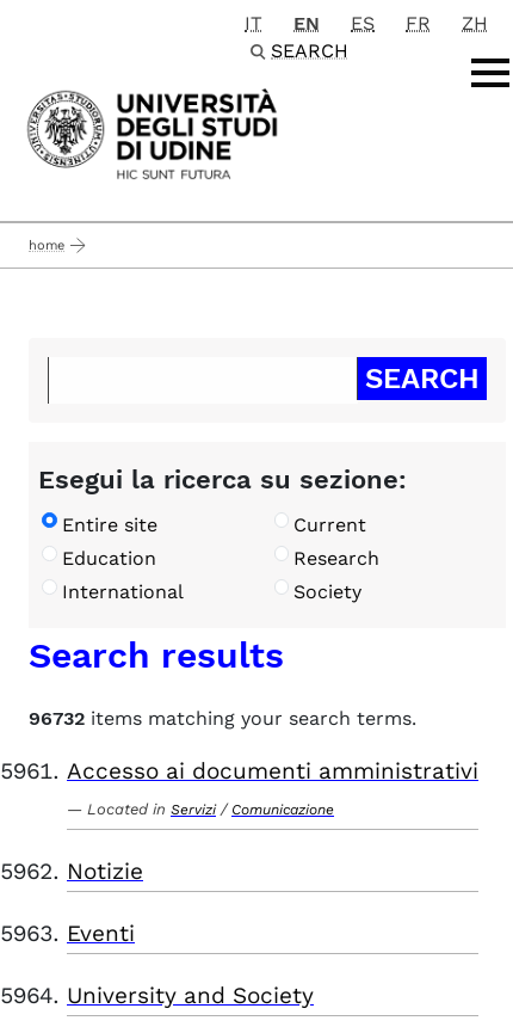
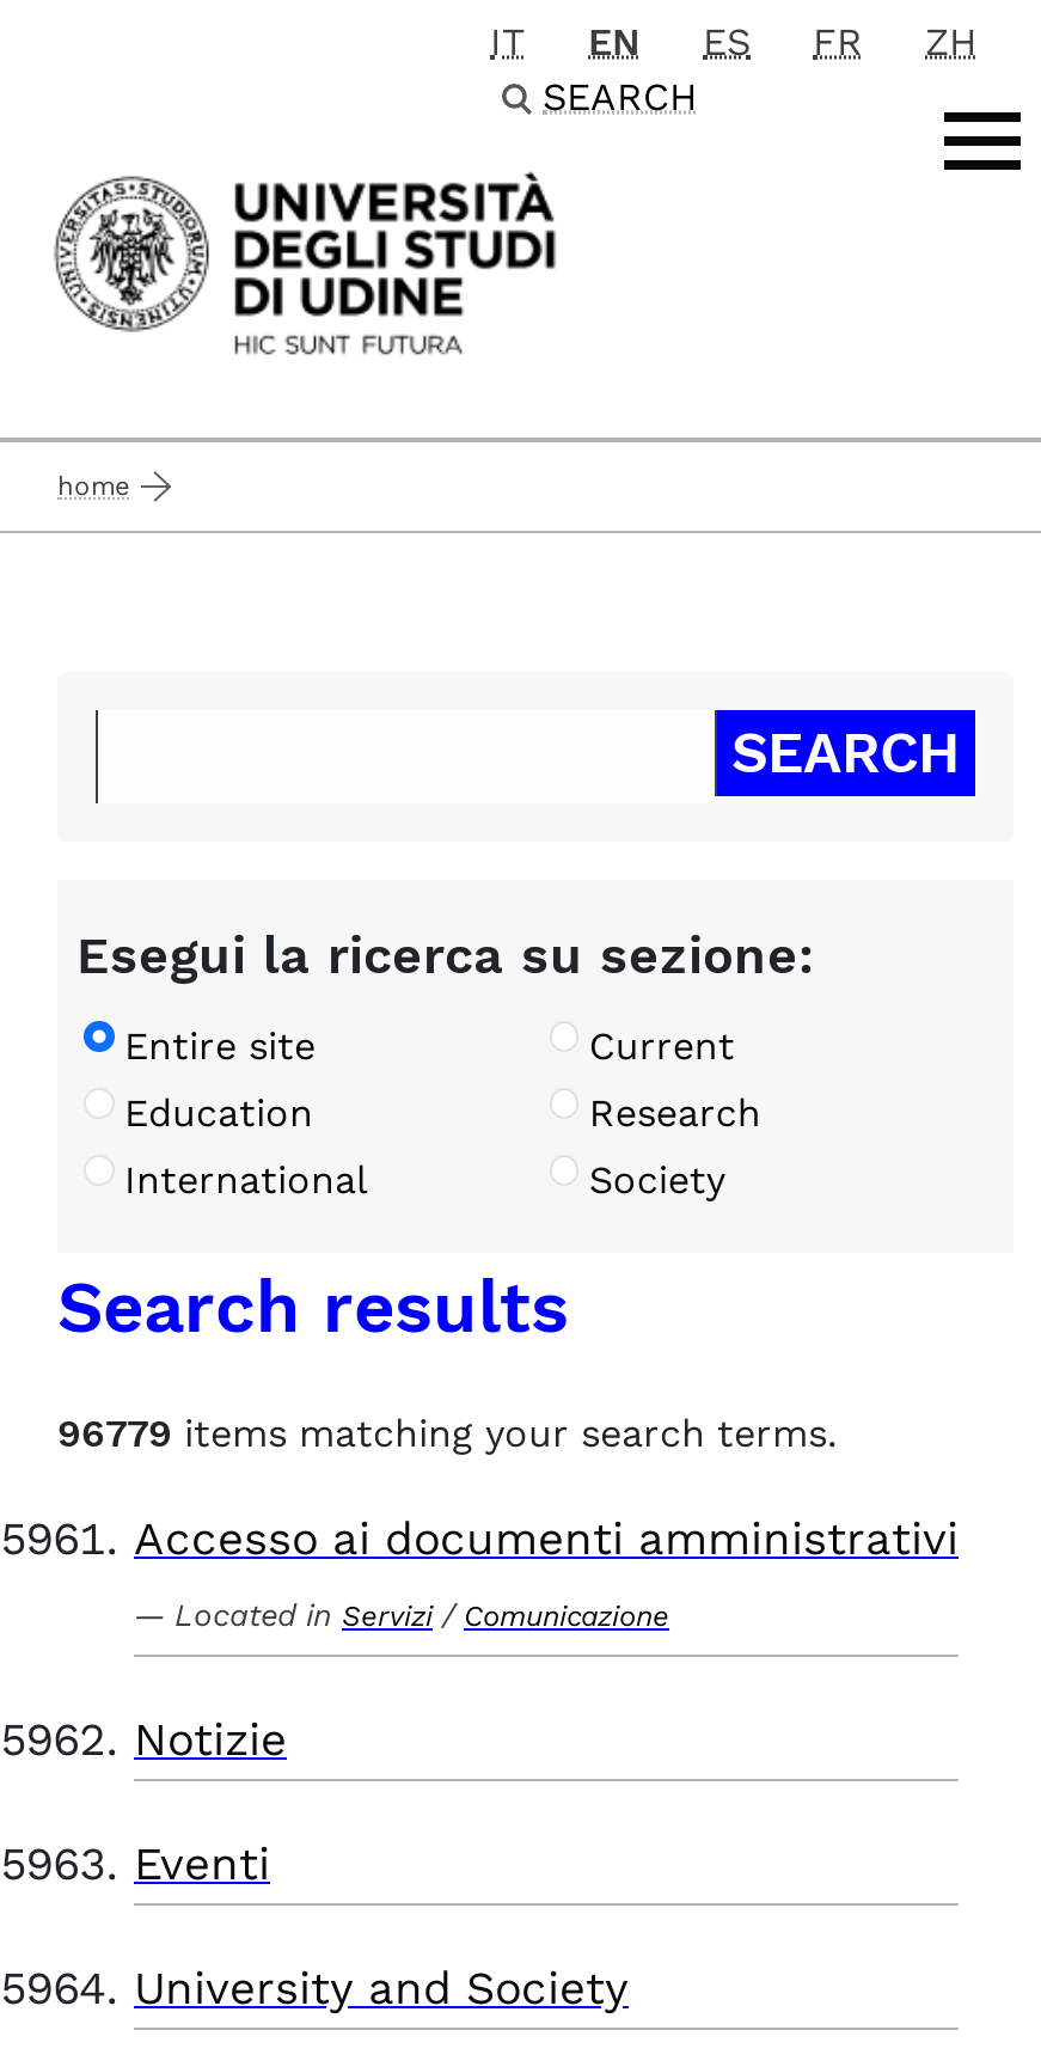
- 96732 items matching your search terms.
+ 96779 items matching your search terms.
